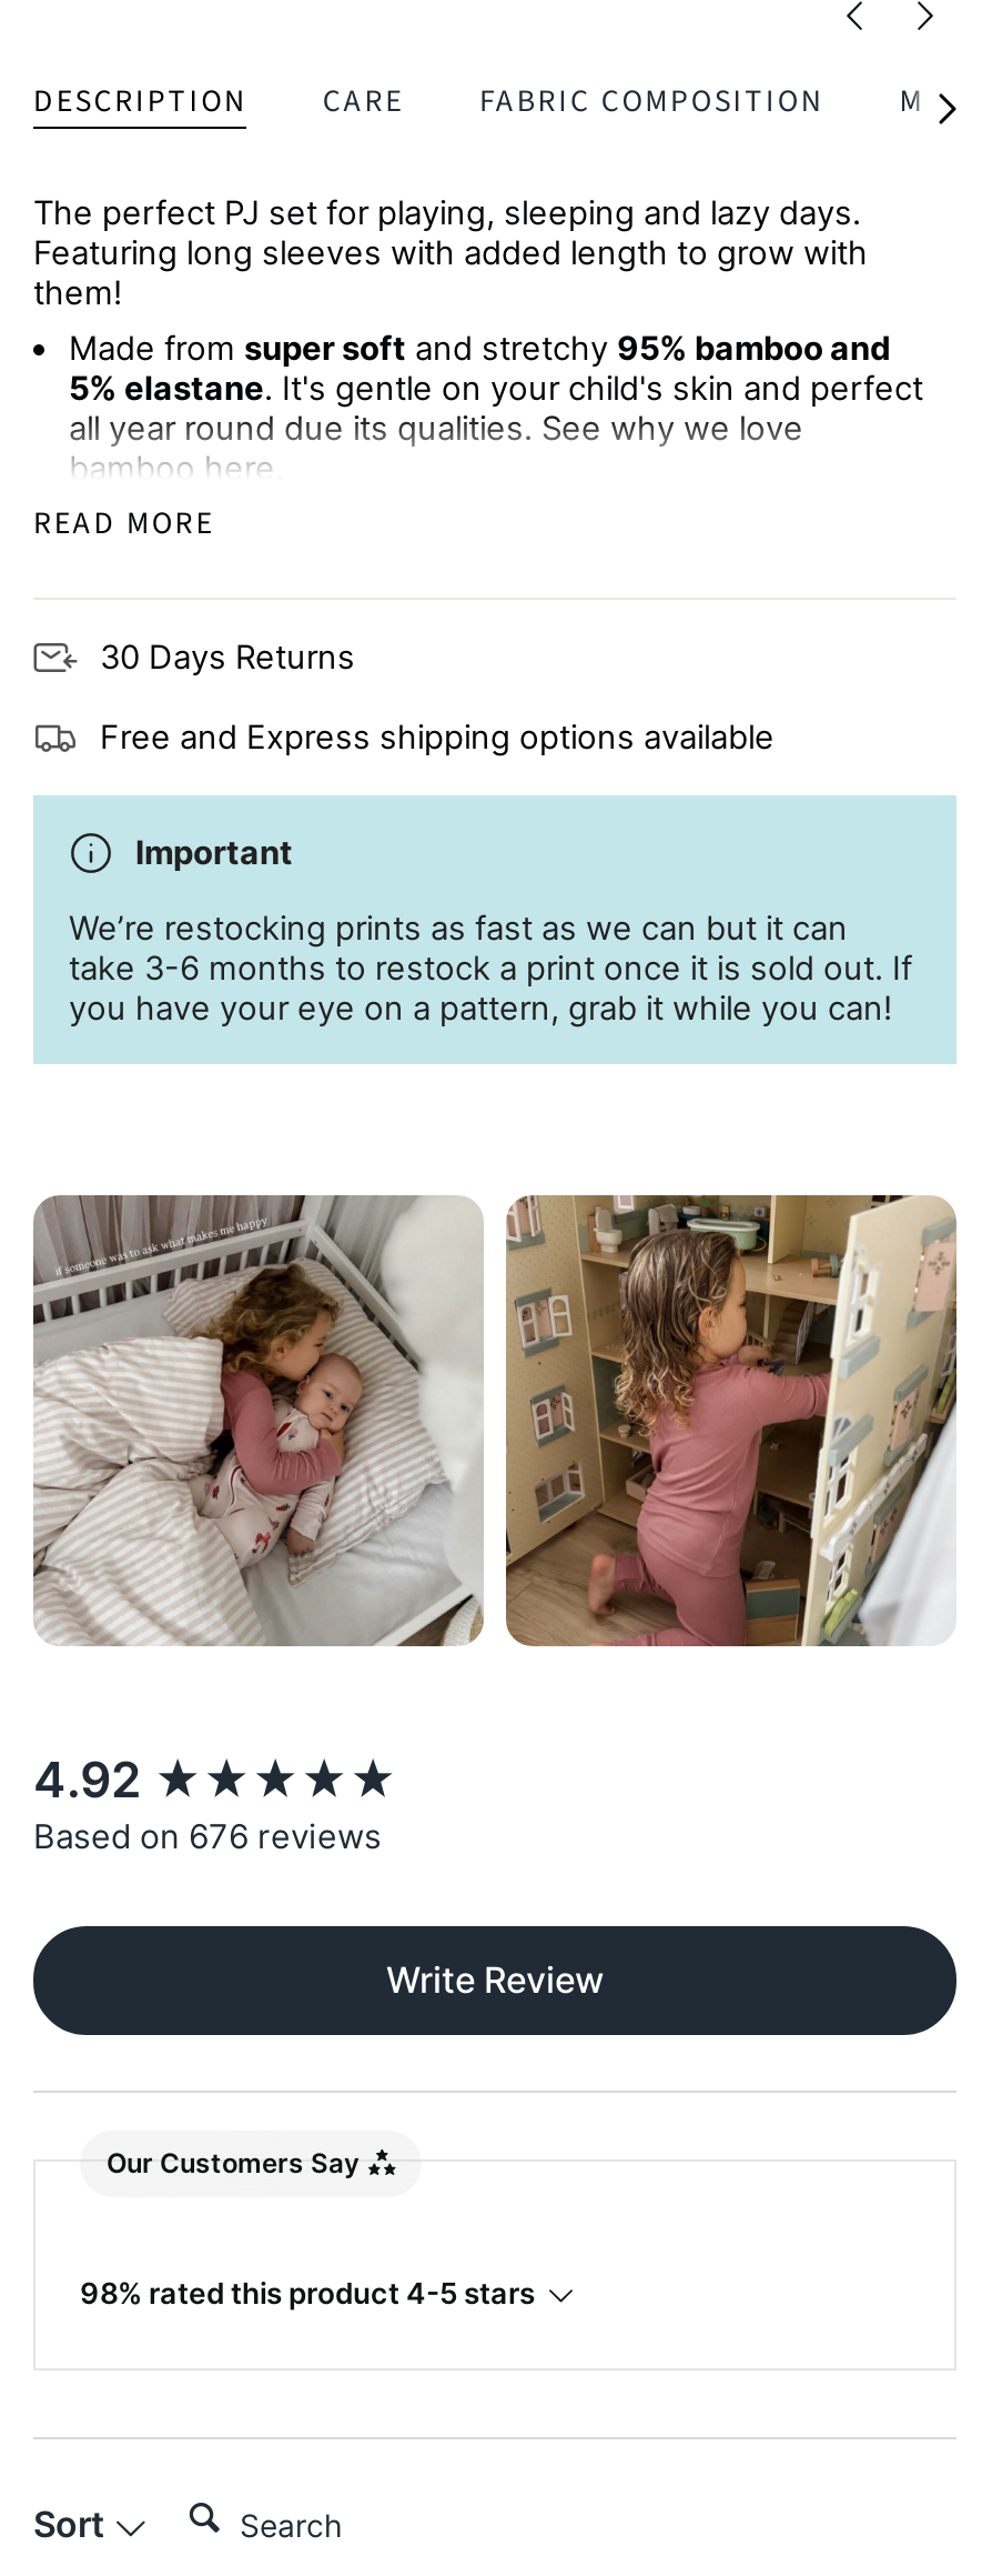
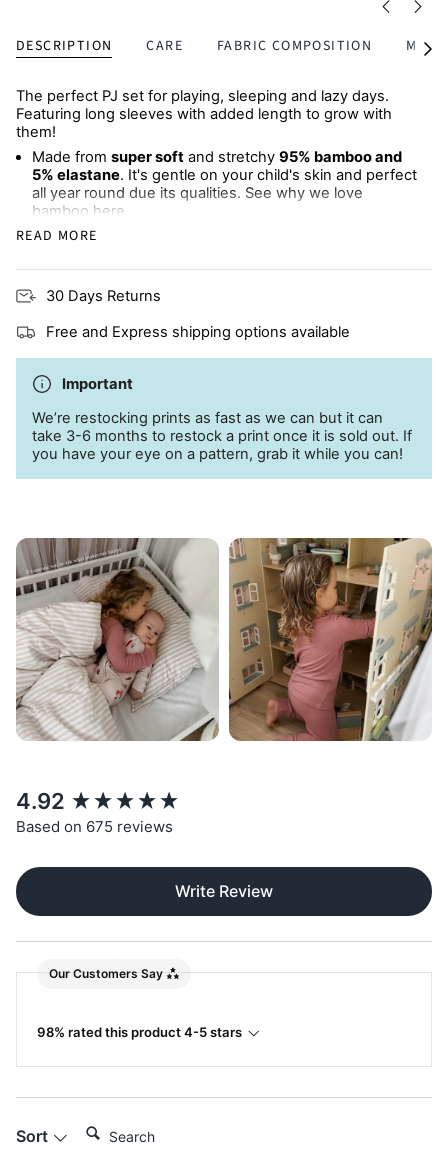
- Based on 676 reviews
+ Based on 675 reviews
